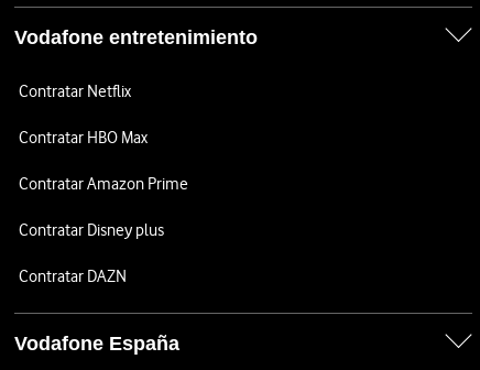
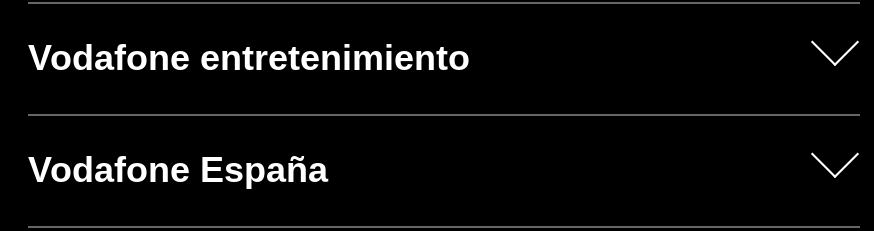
- Contratar Netflix
- Contratar HBO Max
- Contratar Amazon Prime
- Contratar Disney plus
- Contratar DAZN
